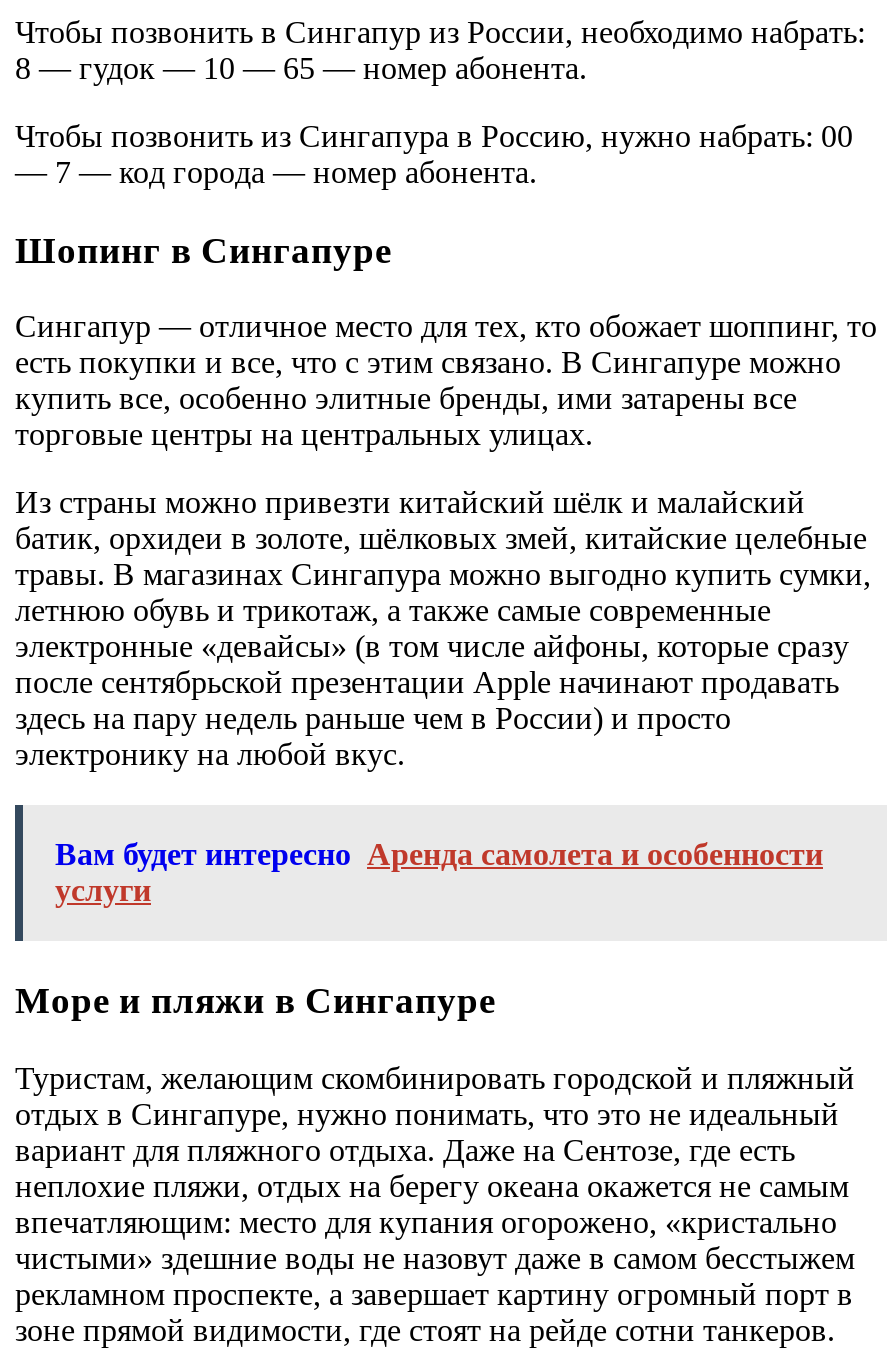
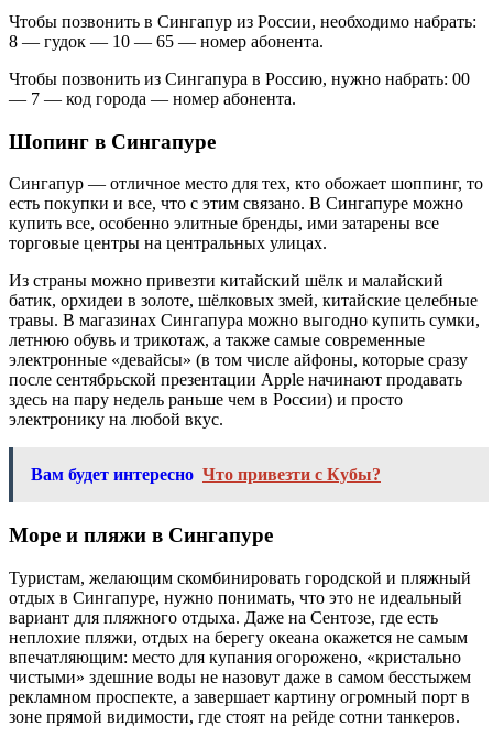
- Вам будет интересно Аренда самолета и особенности
- услуги
+ Вам будет интересно Что привезти с Кубы?
